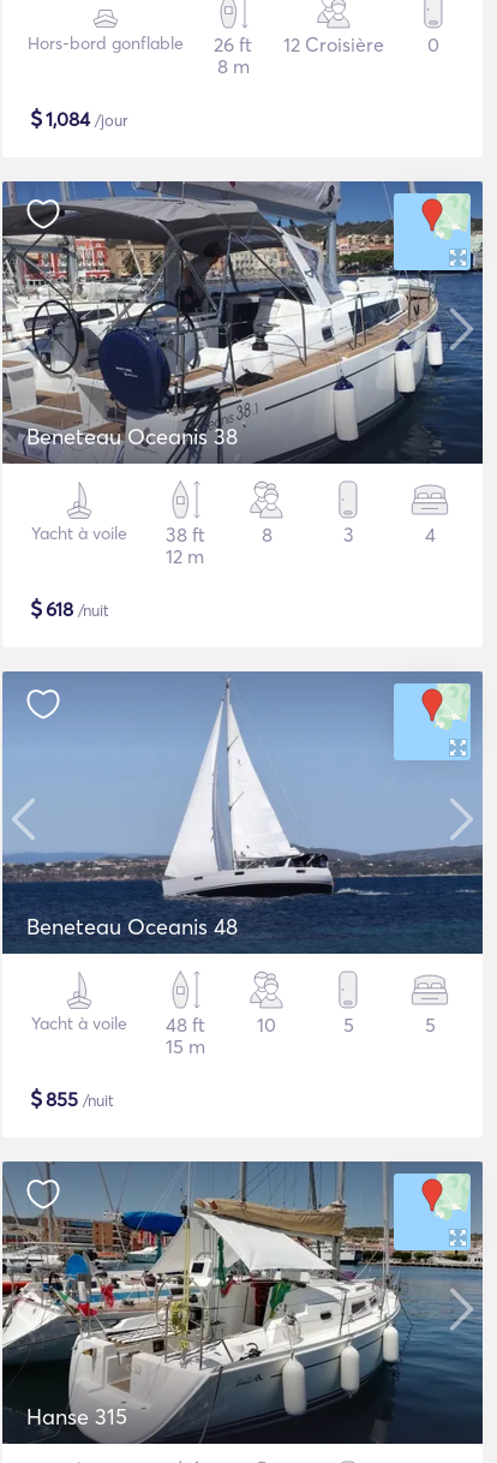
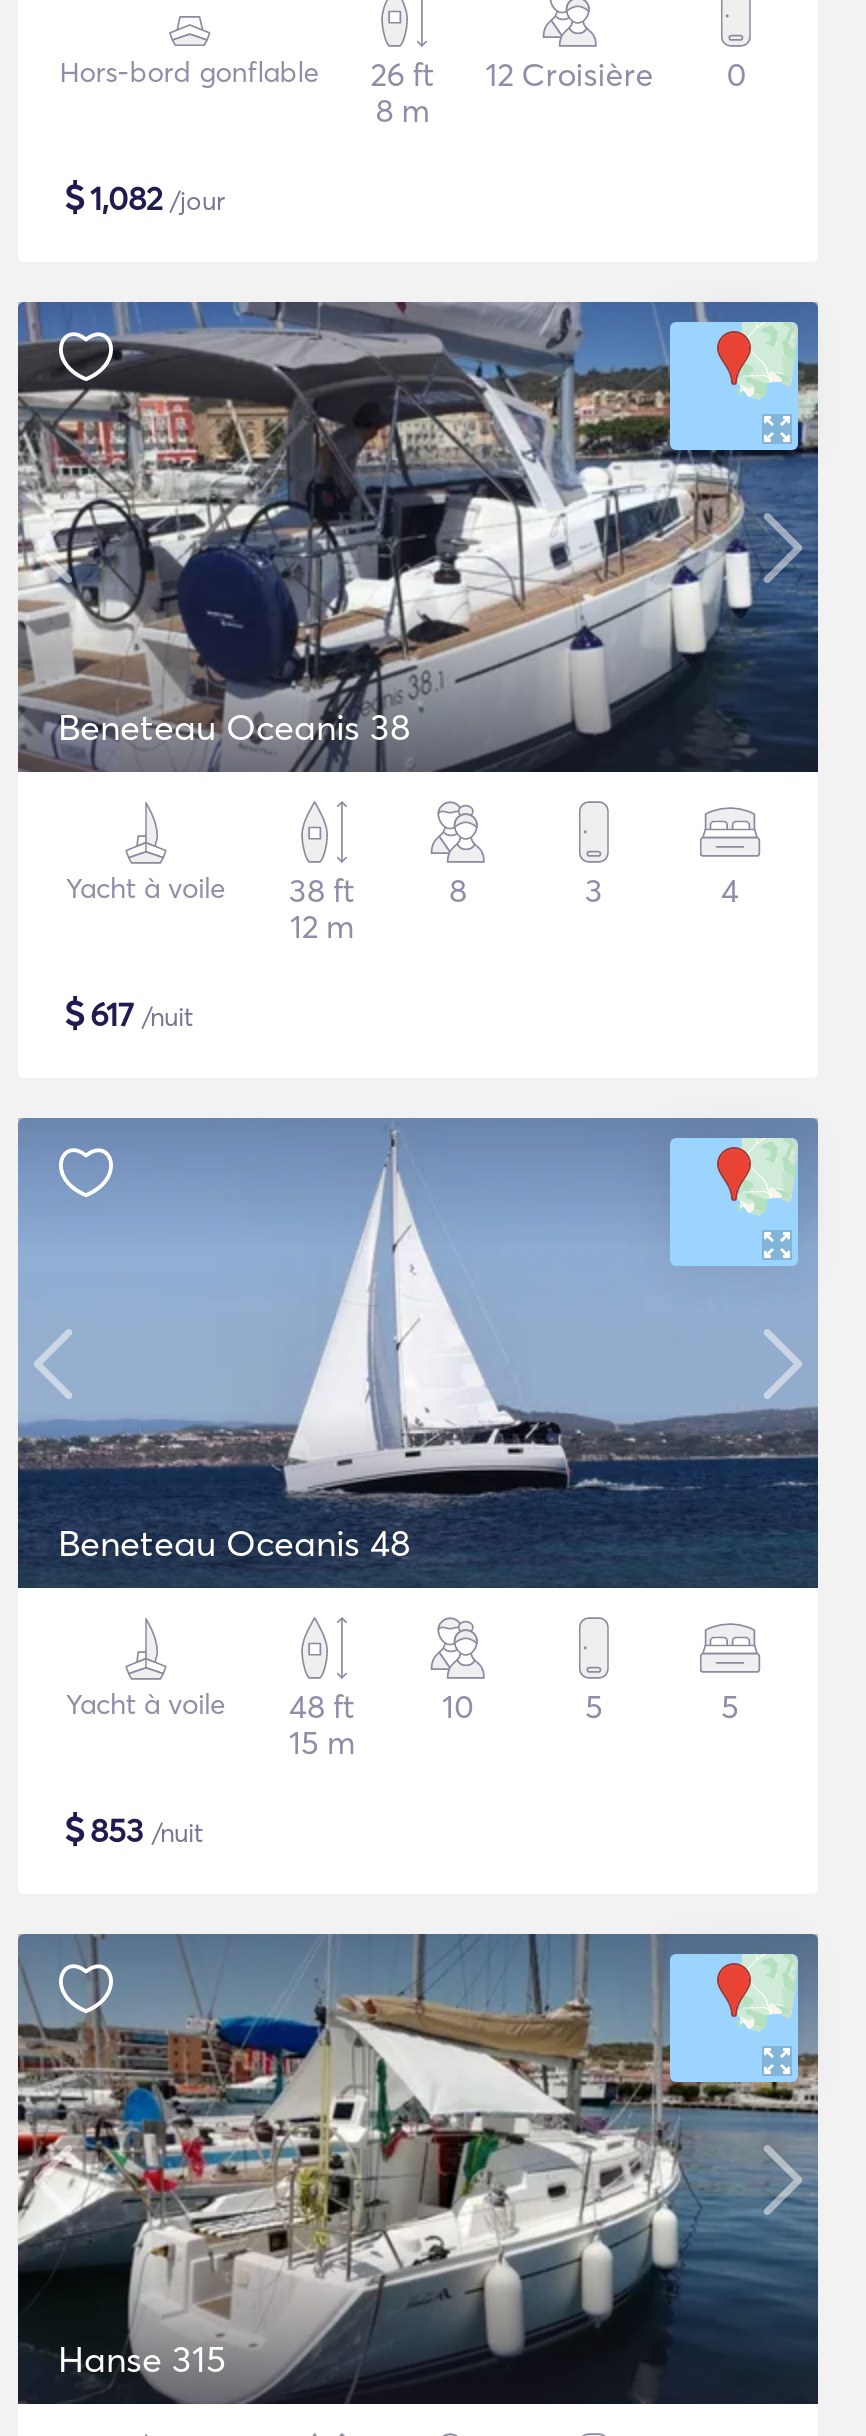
- $1,084 /jour
+ $1,082 /jour

- $618 /nuit
+ $617 /nuit

- $855 /nuit
+ $853 /nuit
